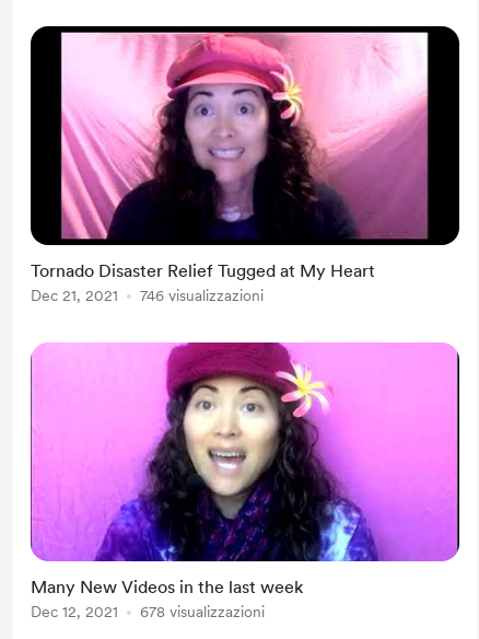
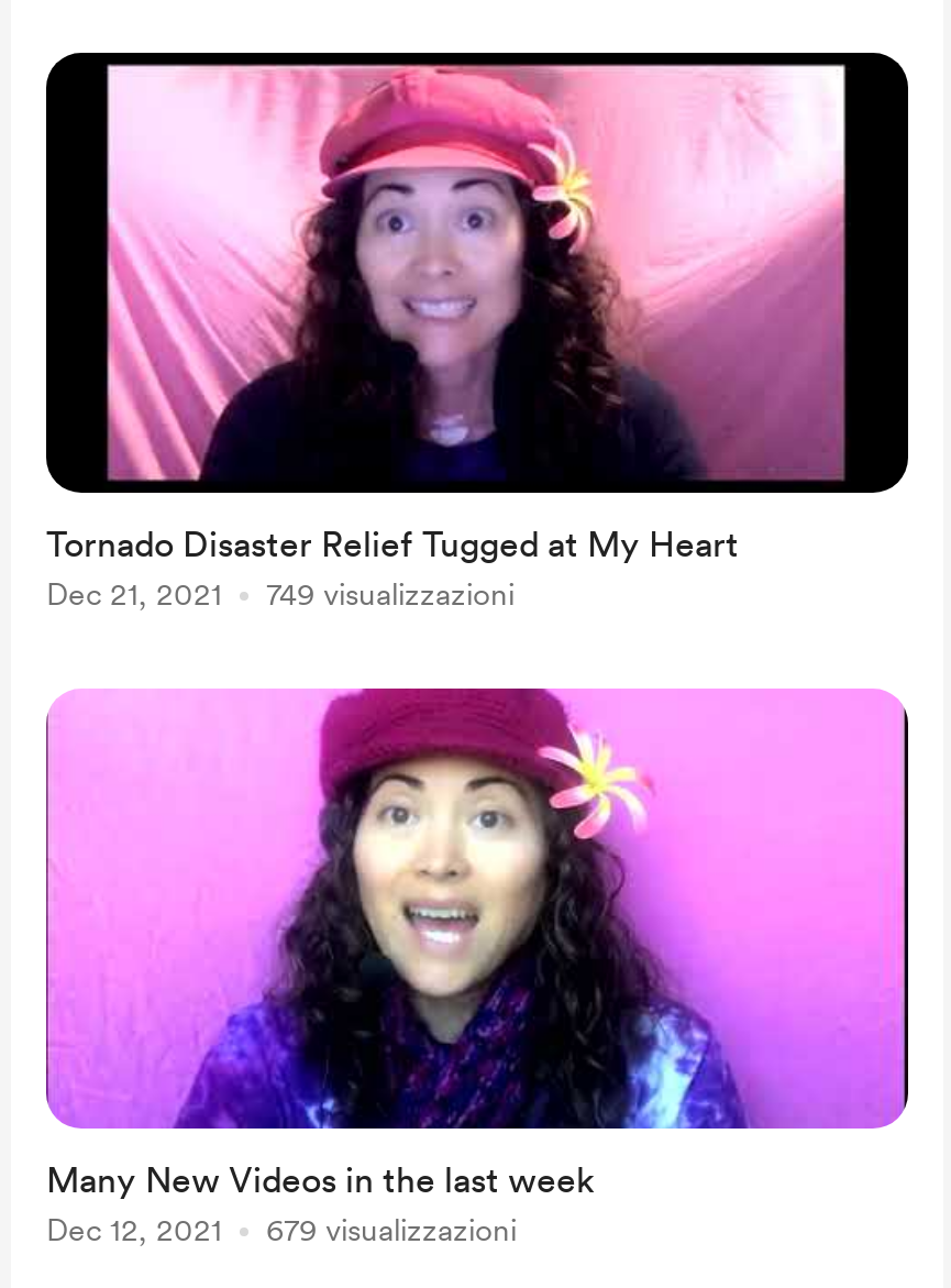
- 746 visualizzazioni
+ 749 visualizzazioni

- 678 visualizzazioni
+ 679 visualizzazioni
